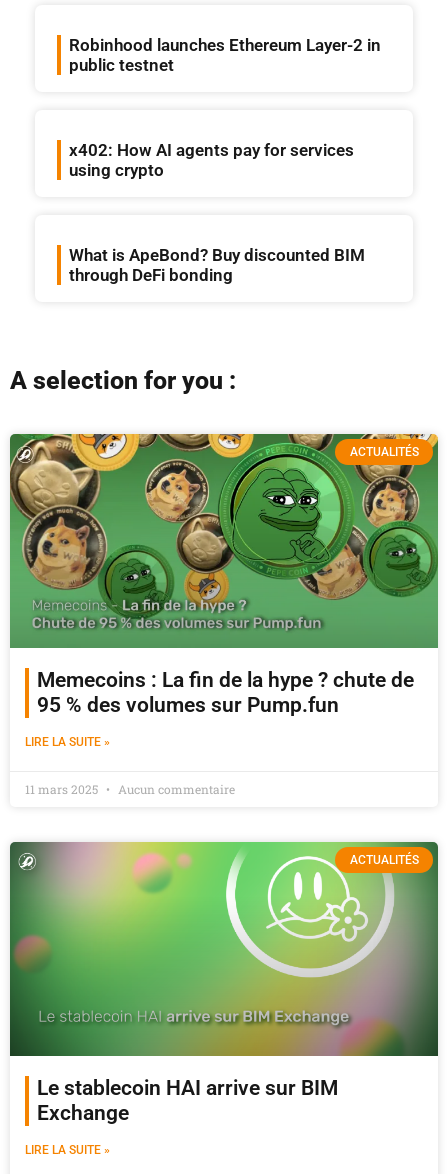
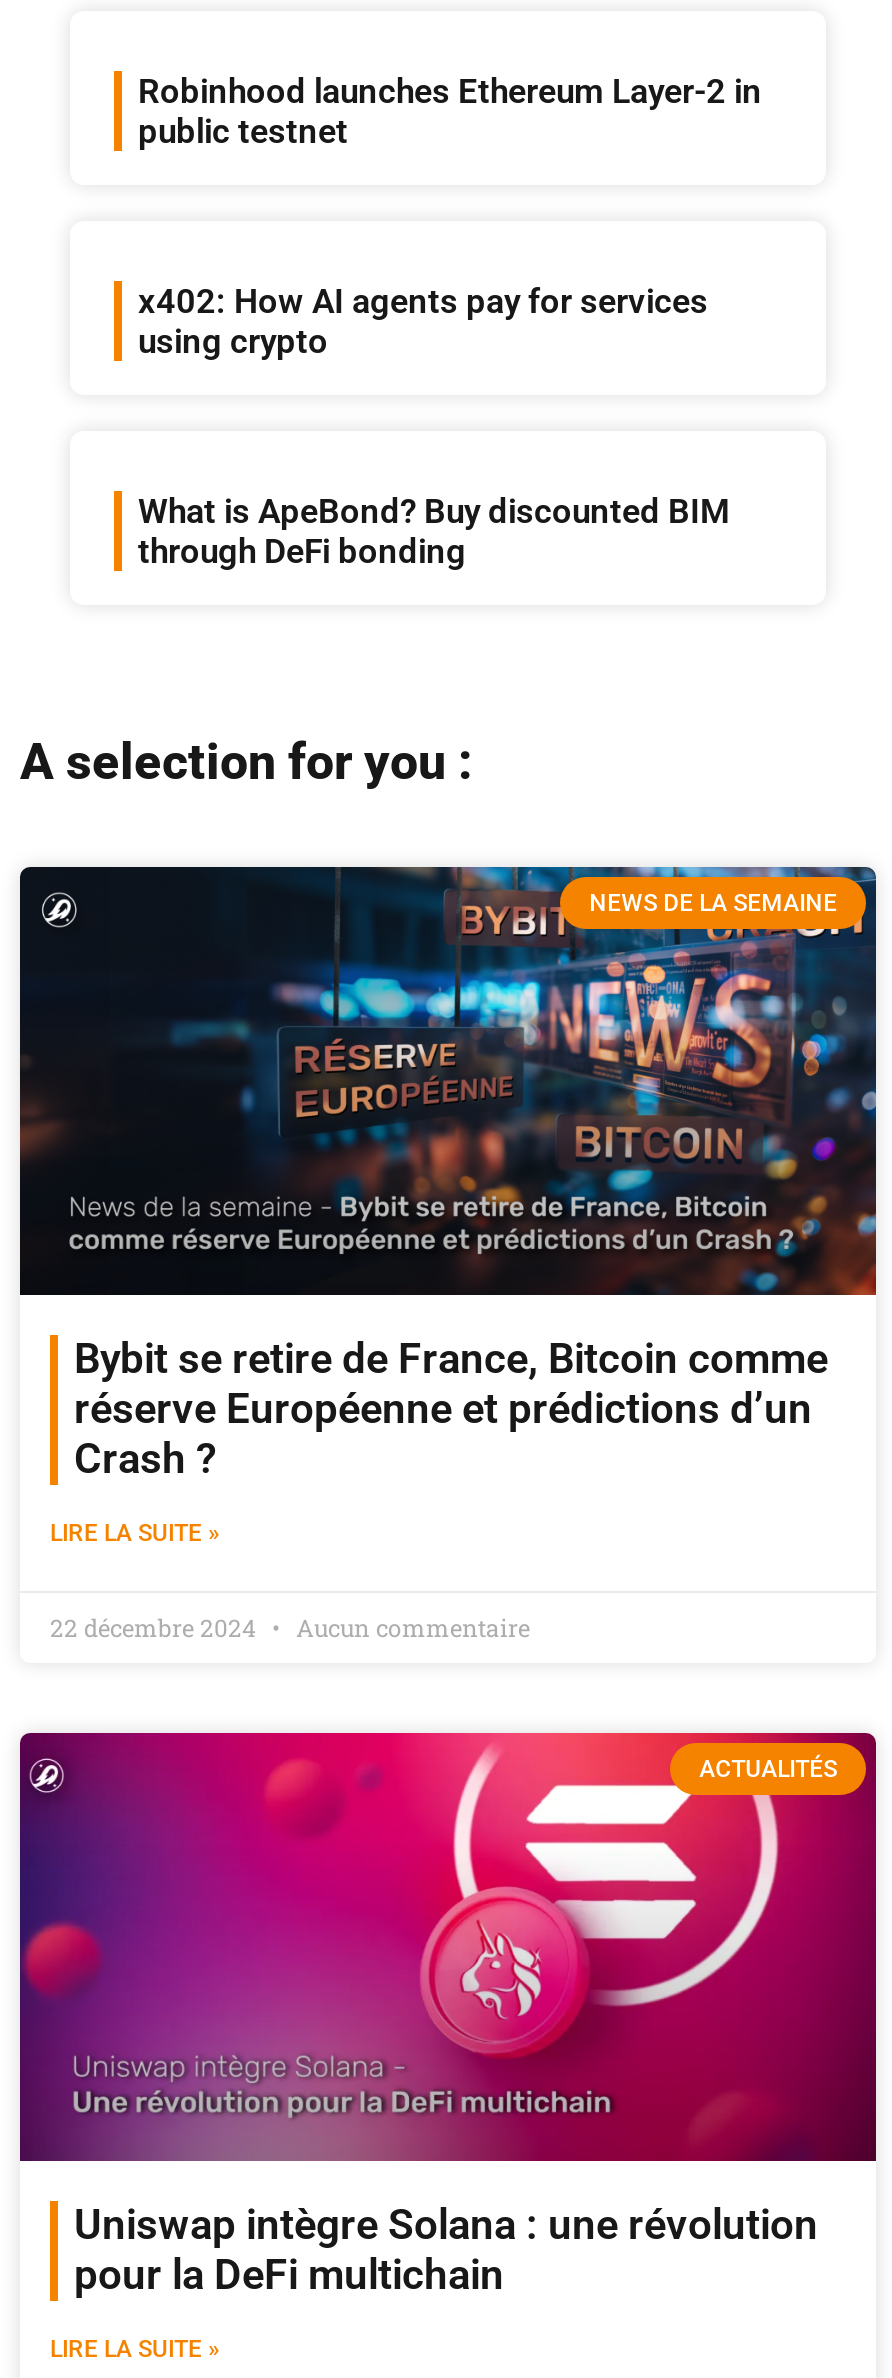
- [image]
- ACTUALITÉS
+ [image]
+ NEWS DE LA SEMAINE

- Memecoins : La fin de la hype ? chute de
- 95 % des volumes sur Pump.fun
+ Bybit se retire de France, Bitcoin comme
+ réserve Européenne et prédictions d’un
+ Crash ?

- 11 mars 2025 Aucun commentaire
+ 22 décembre 2024 Aucun commentaire

- [image]
- Le stablecoin HAI arrive sur BIM
- Exchange
+ [image]
+ Uniswap intègre Solana : une révolution
+ pour la DeFi multichain
